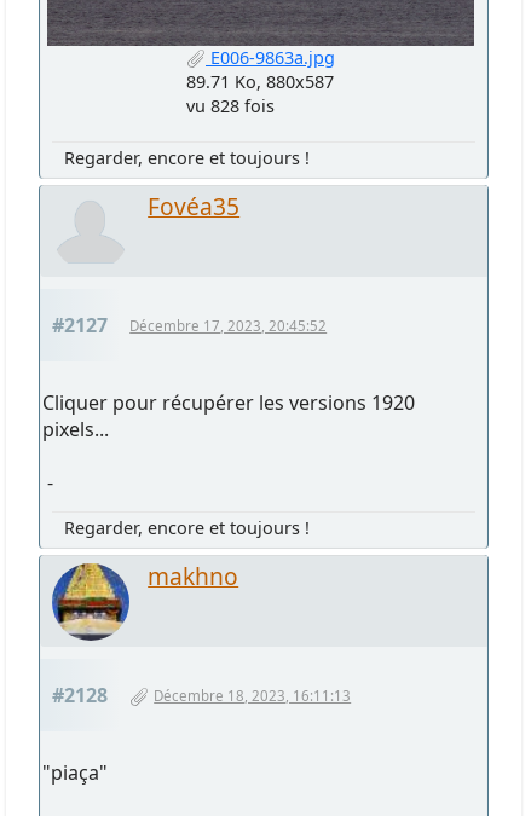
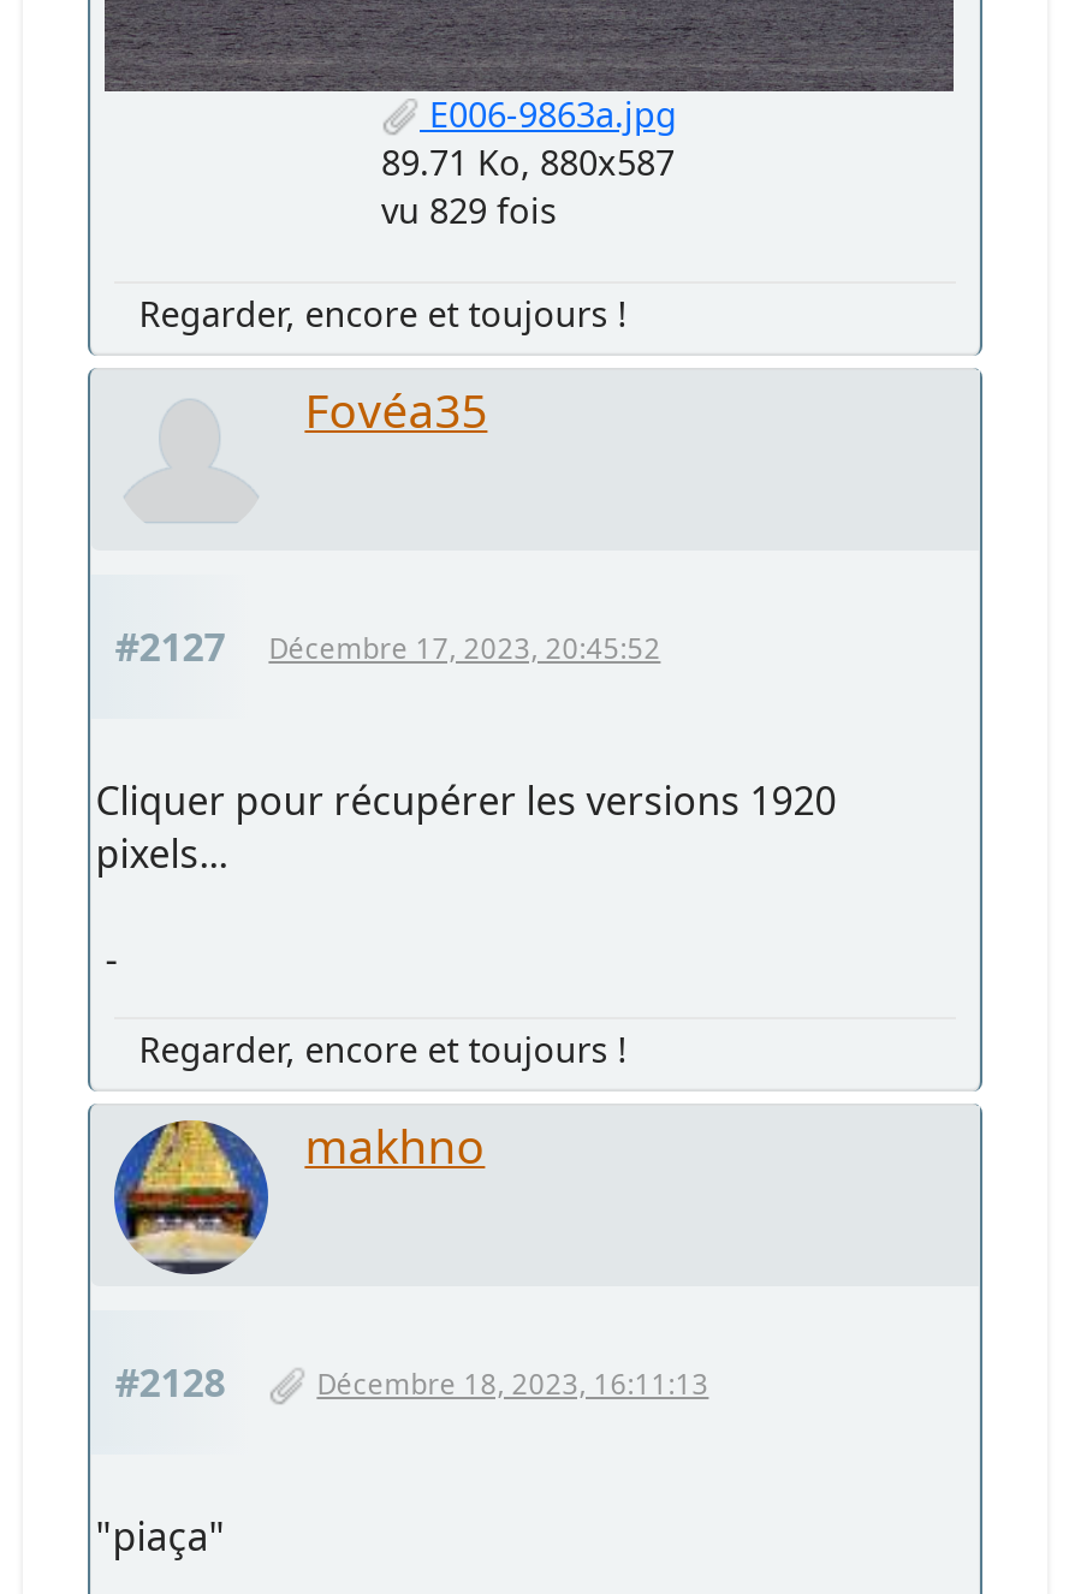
- vu 828 fois
+ vu 829 fois
